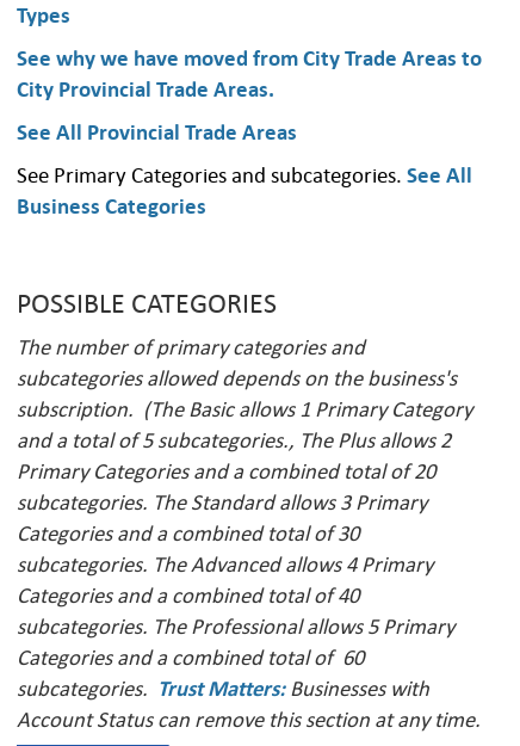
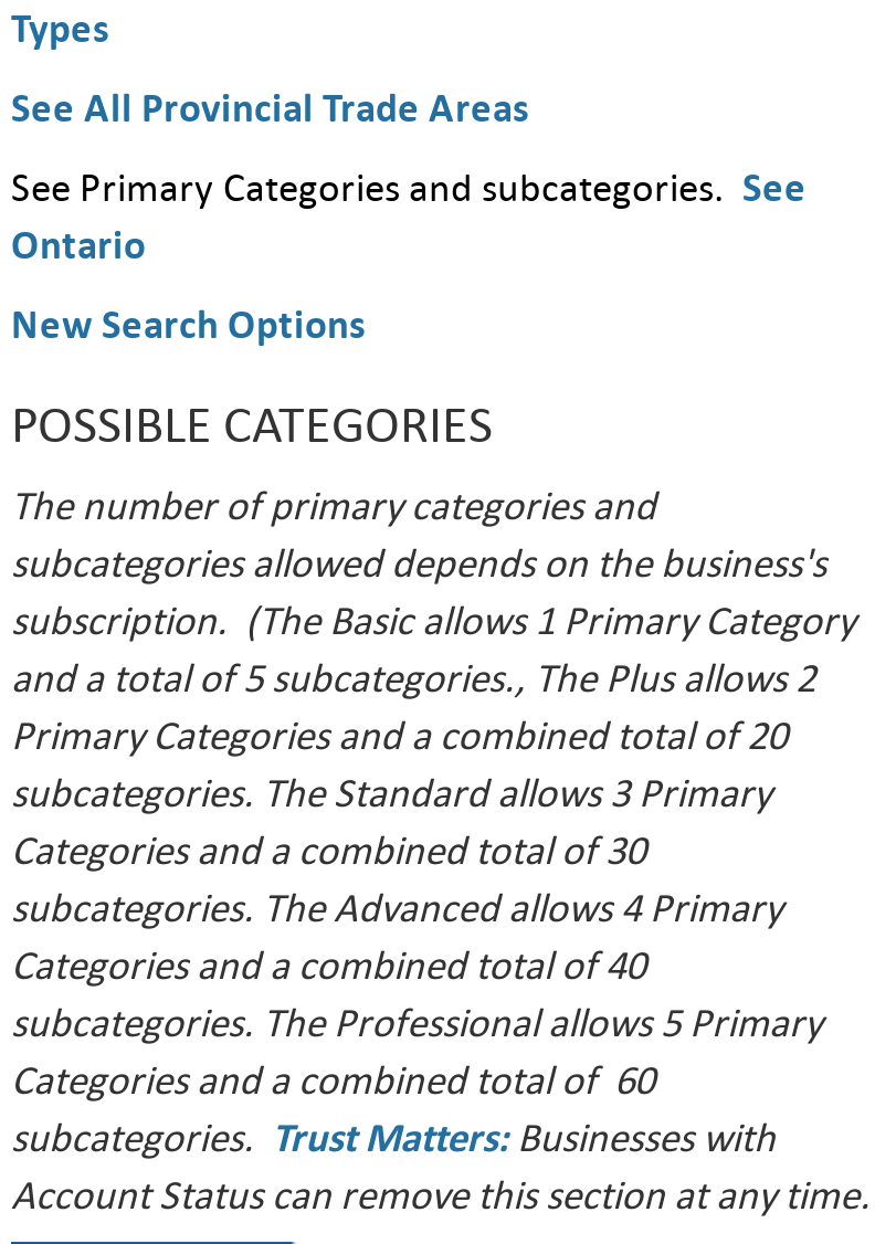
- See why we have moved from City Trade Areas to
- City Provincial Trade Areas.

- See Primary Categories and subcategories. See All
- Business Categories
+ See Primary Categories and subcategories. See
+ Ontario
+ New Search Options
